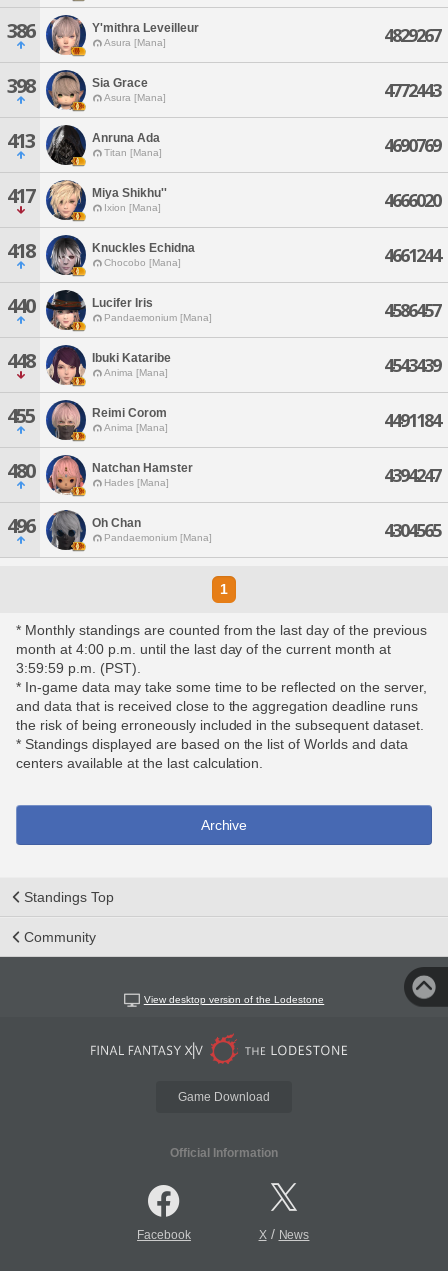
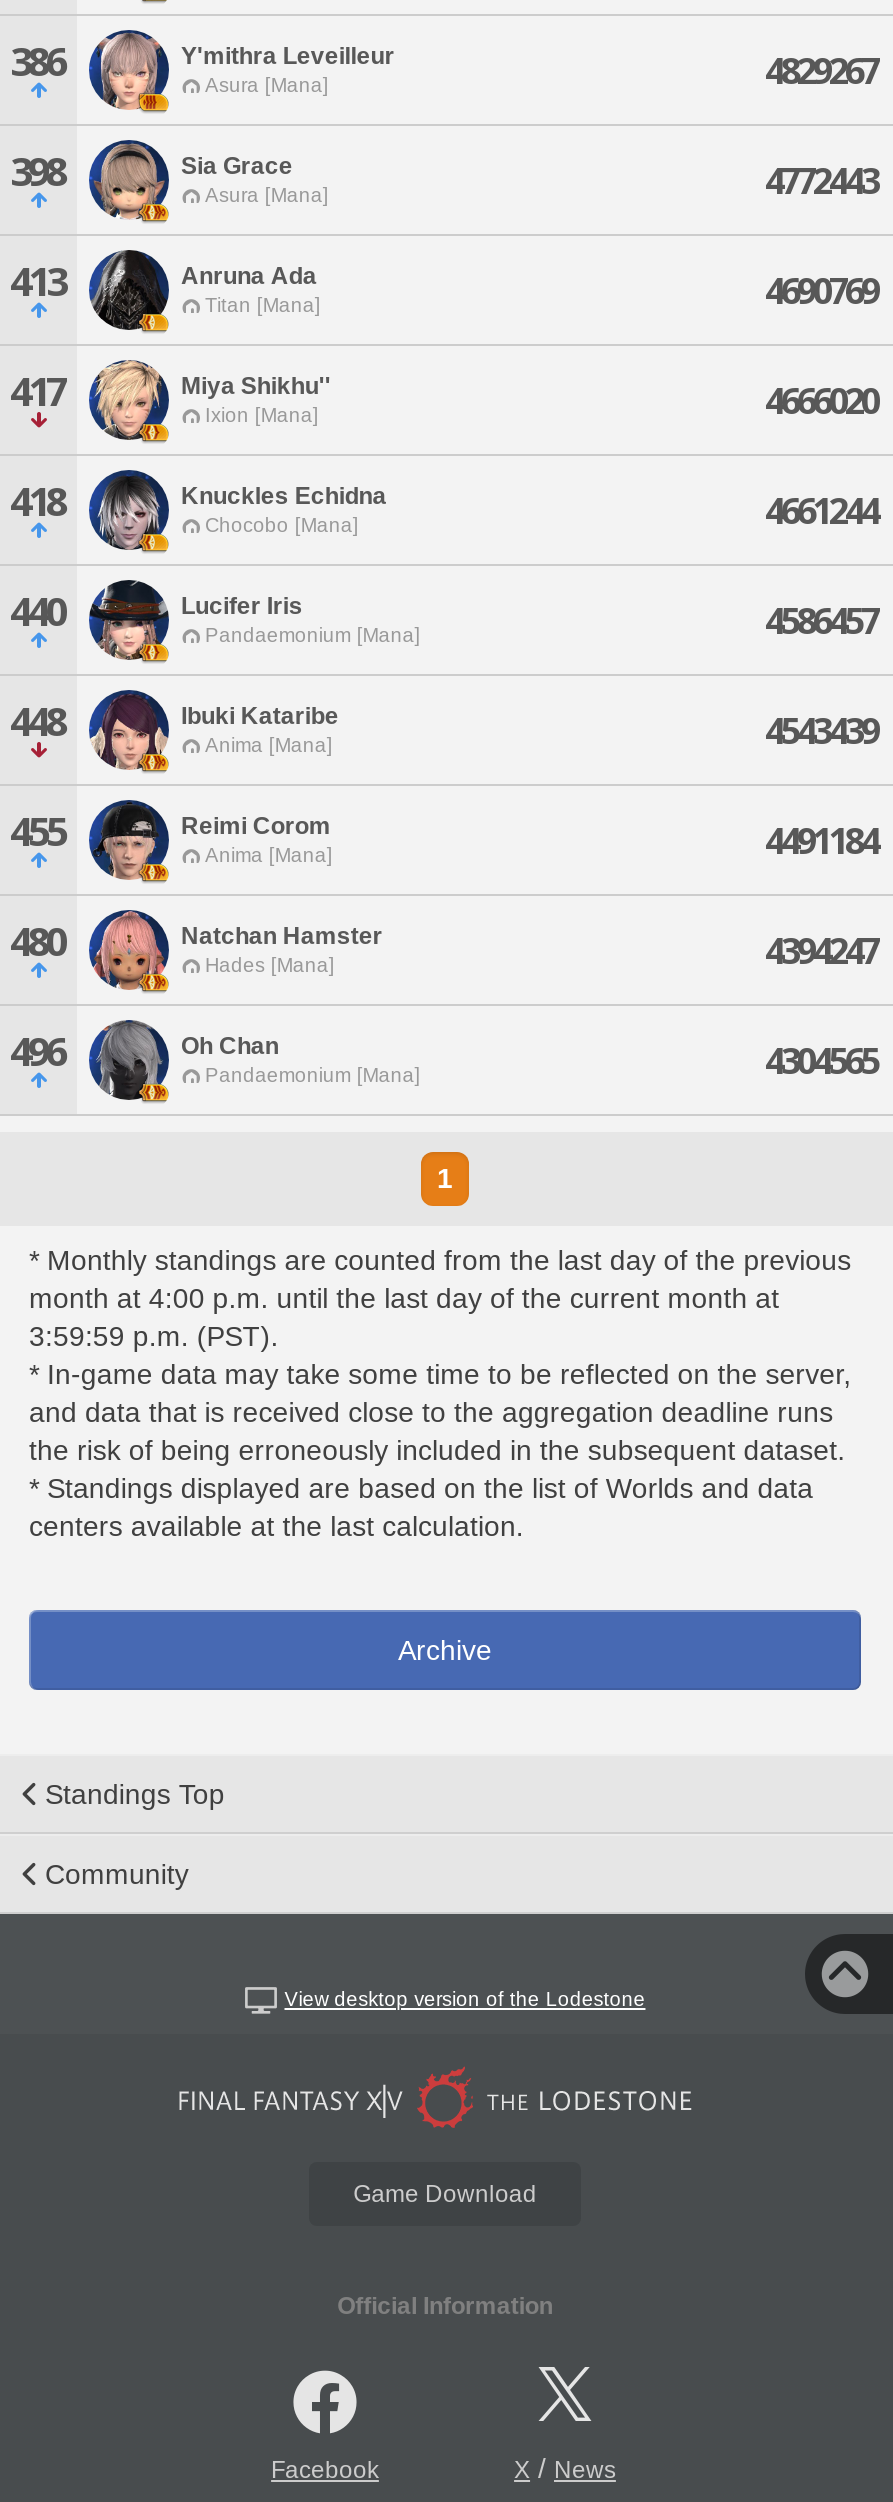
- [image]
+ [image]
